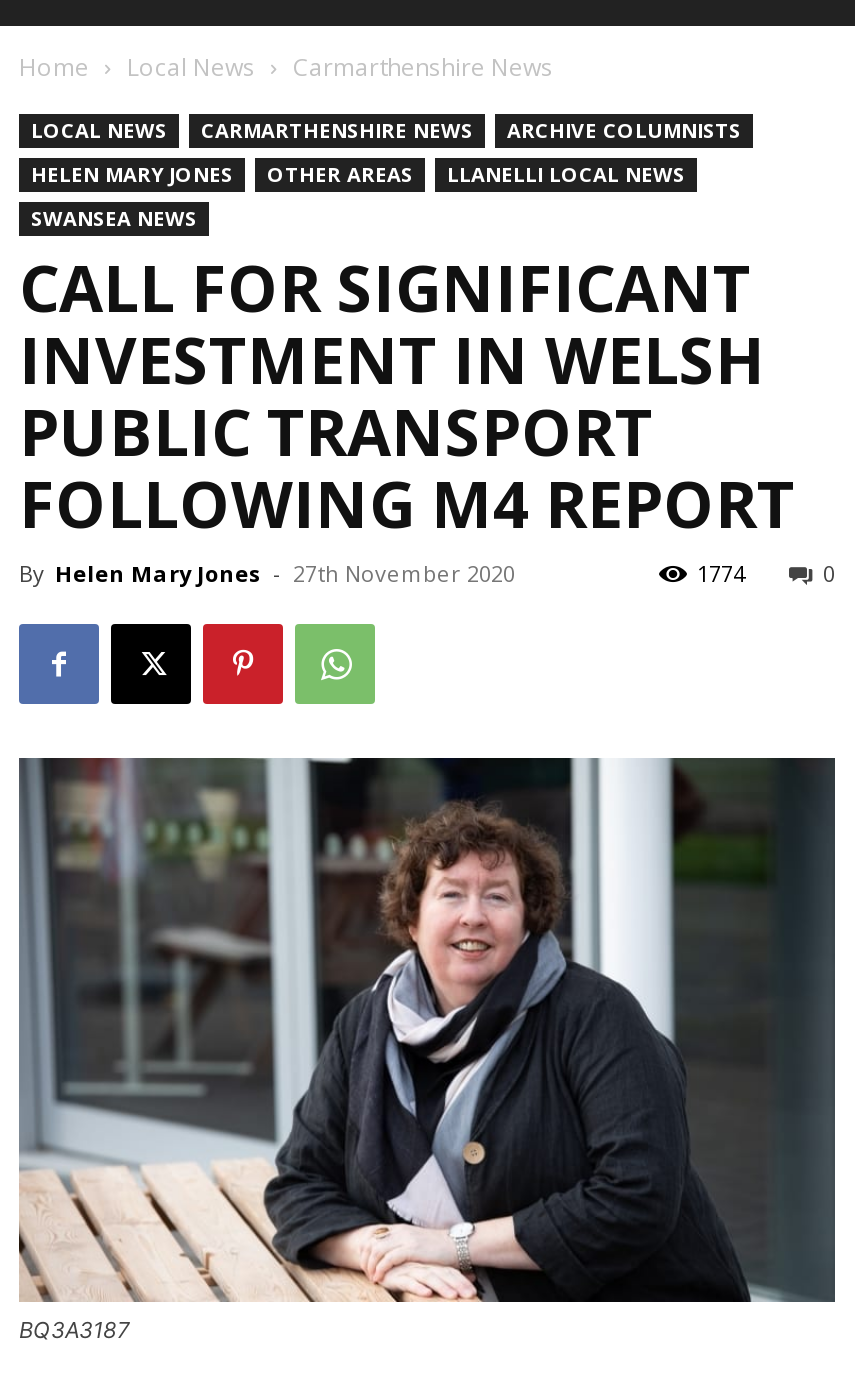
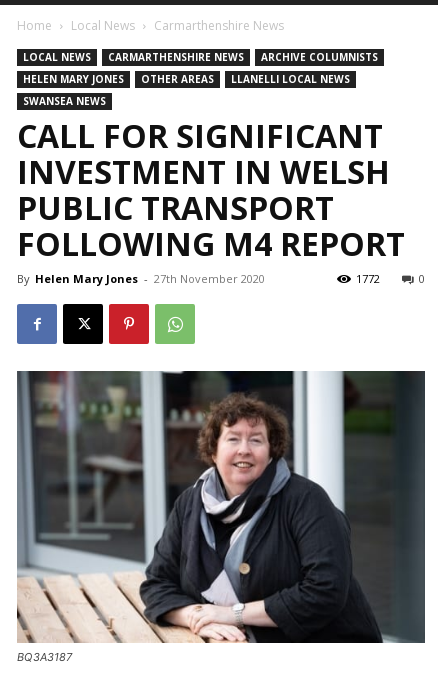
- 1774
+ 1772
